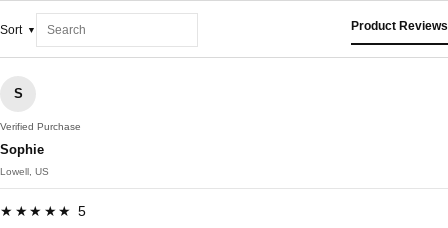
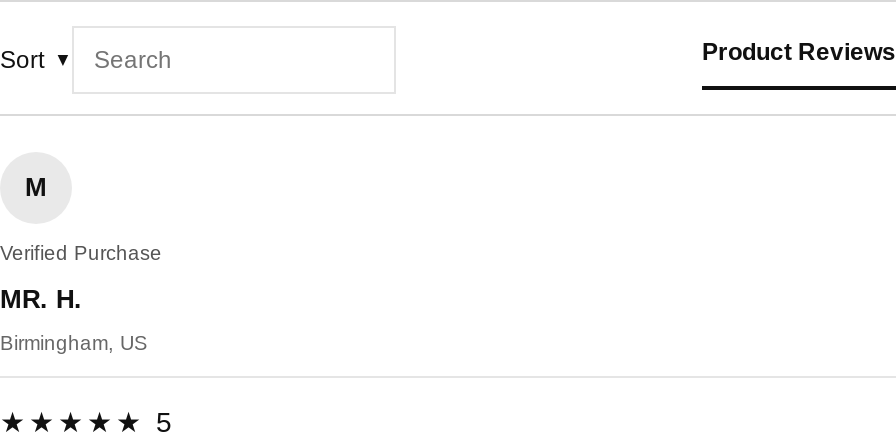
- S
+ M

- Sophie
+ MR. H.

- Lowell, US
+ Birmingham, US
